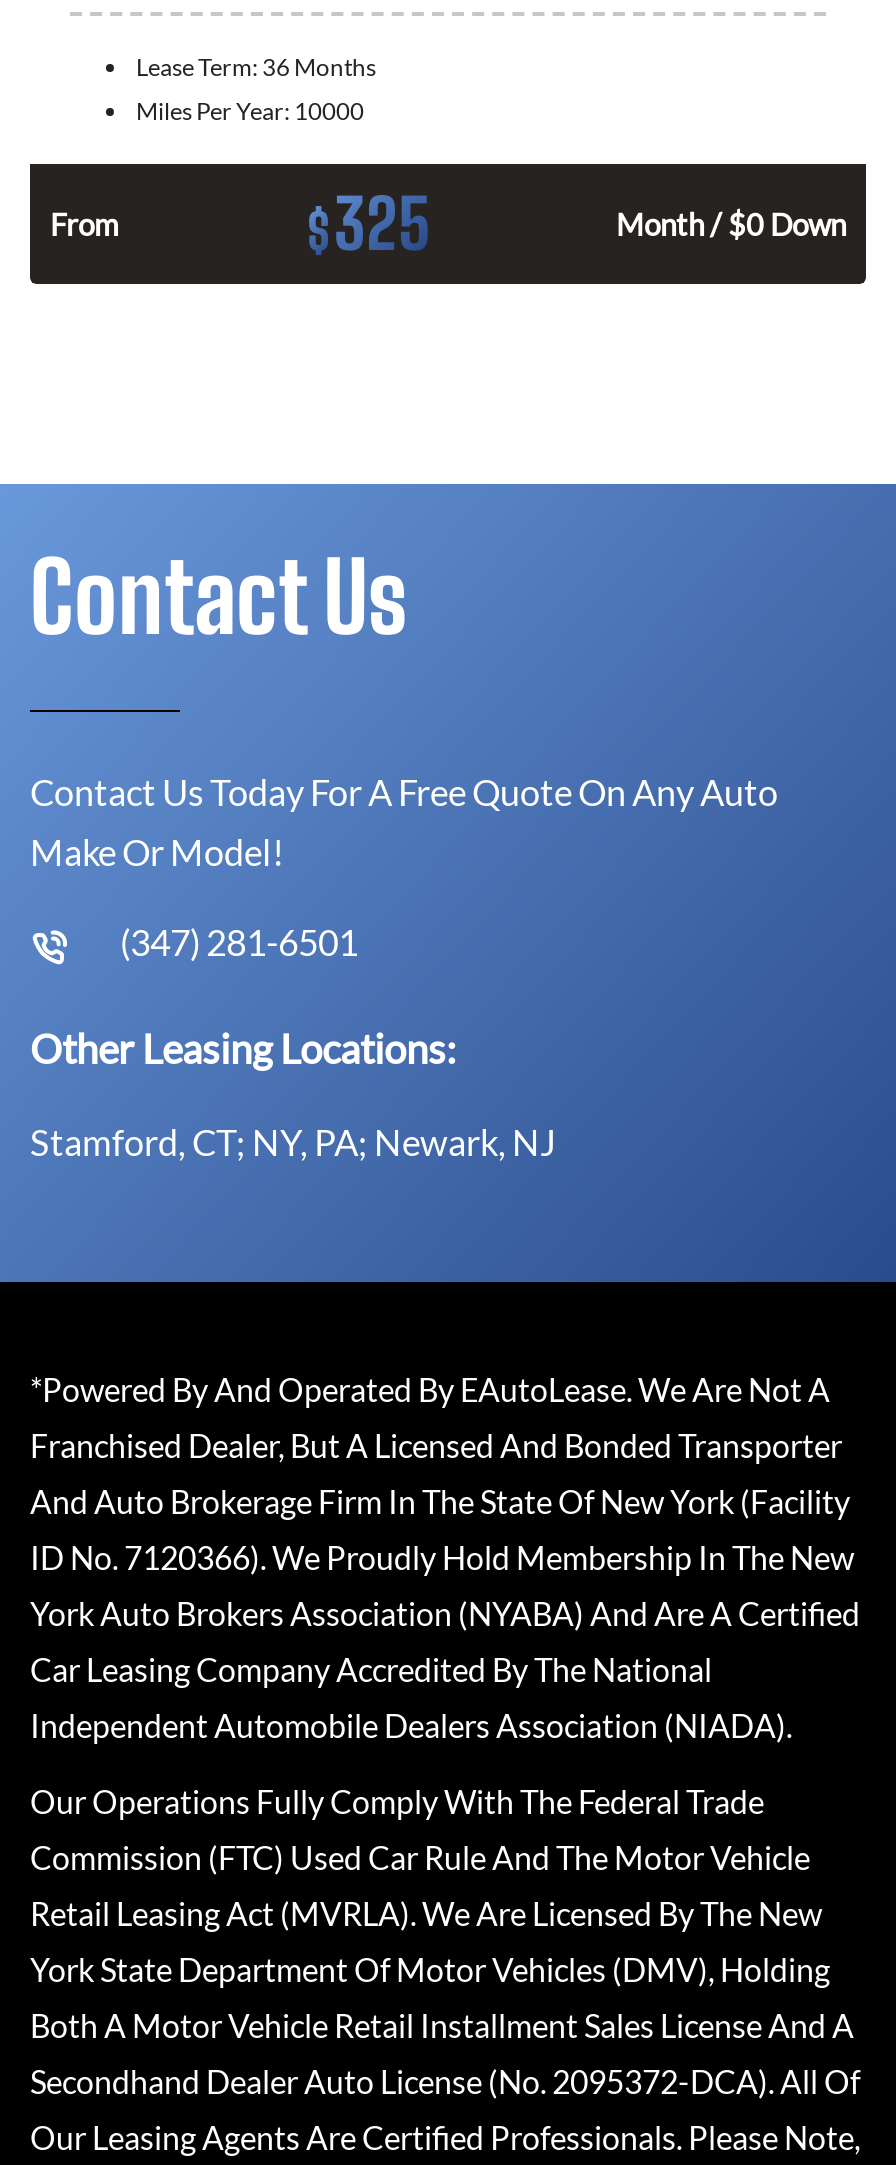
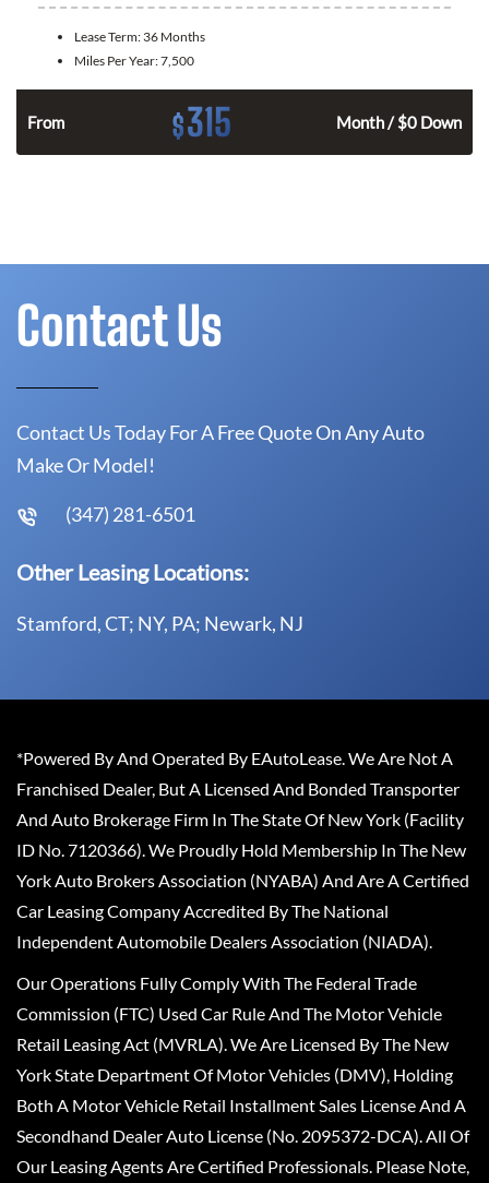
- Miles Per Year: 10000
+ Miles Per Year: 7,500

- $ 325
+ $ 315
